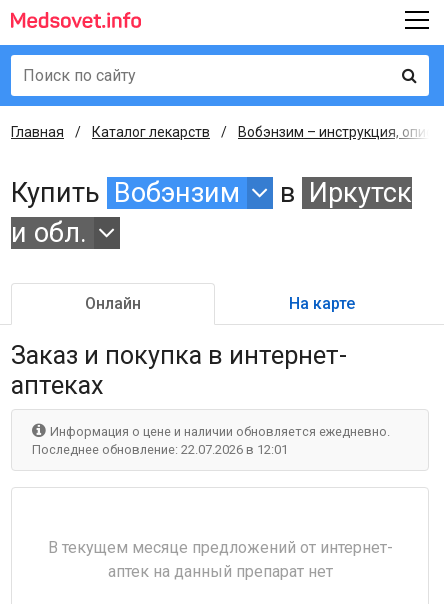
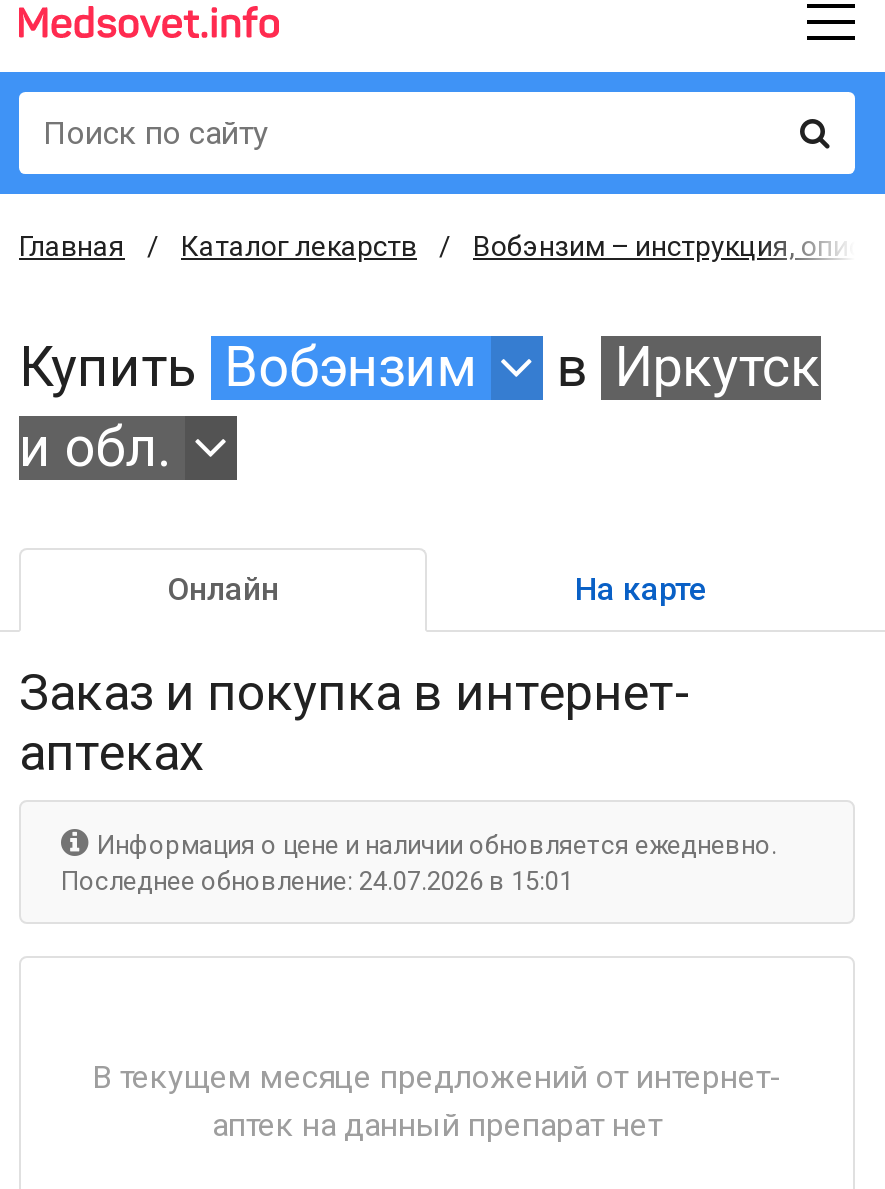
- Последнее обновление: 22.07.2026 в 12:01
+ Последнее обновление: 24.07.2026 в 15:01
